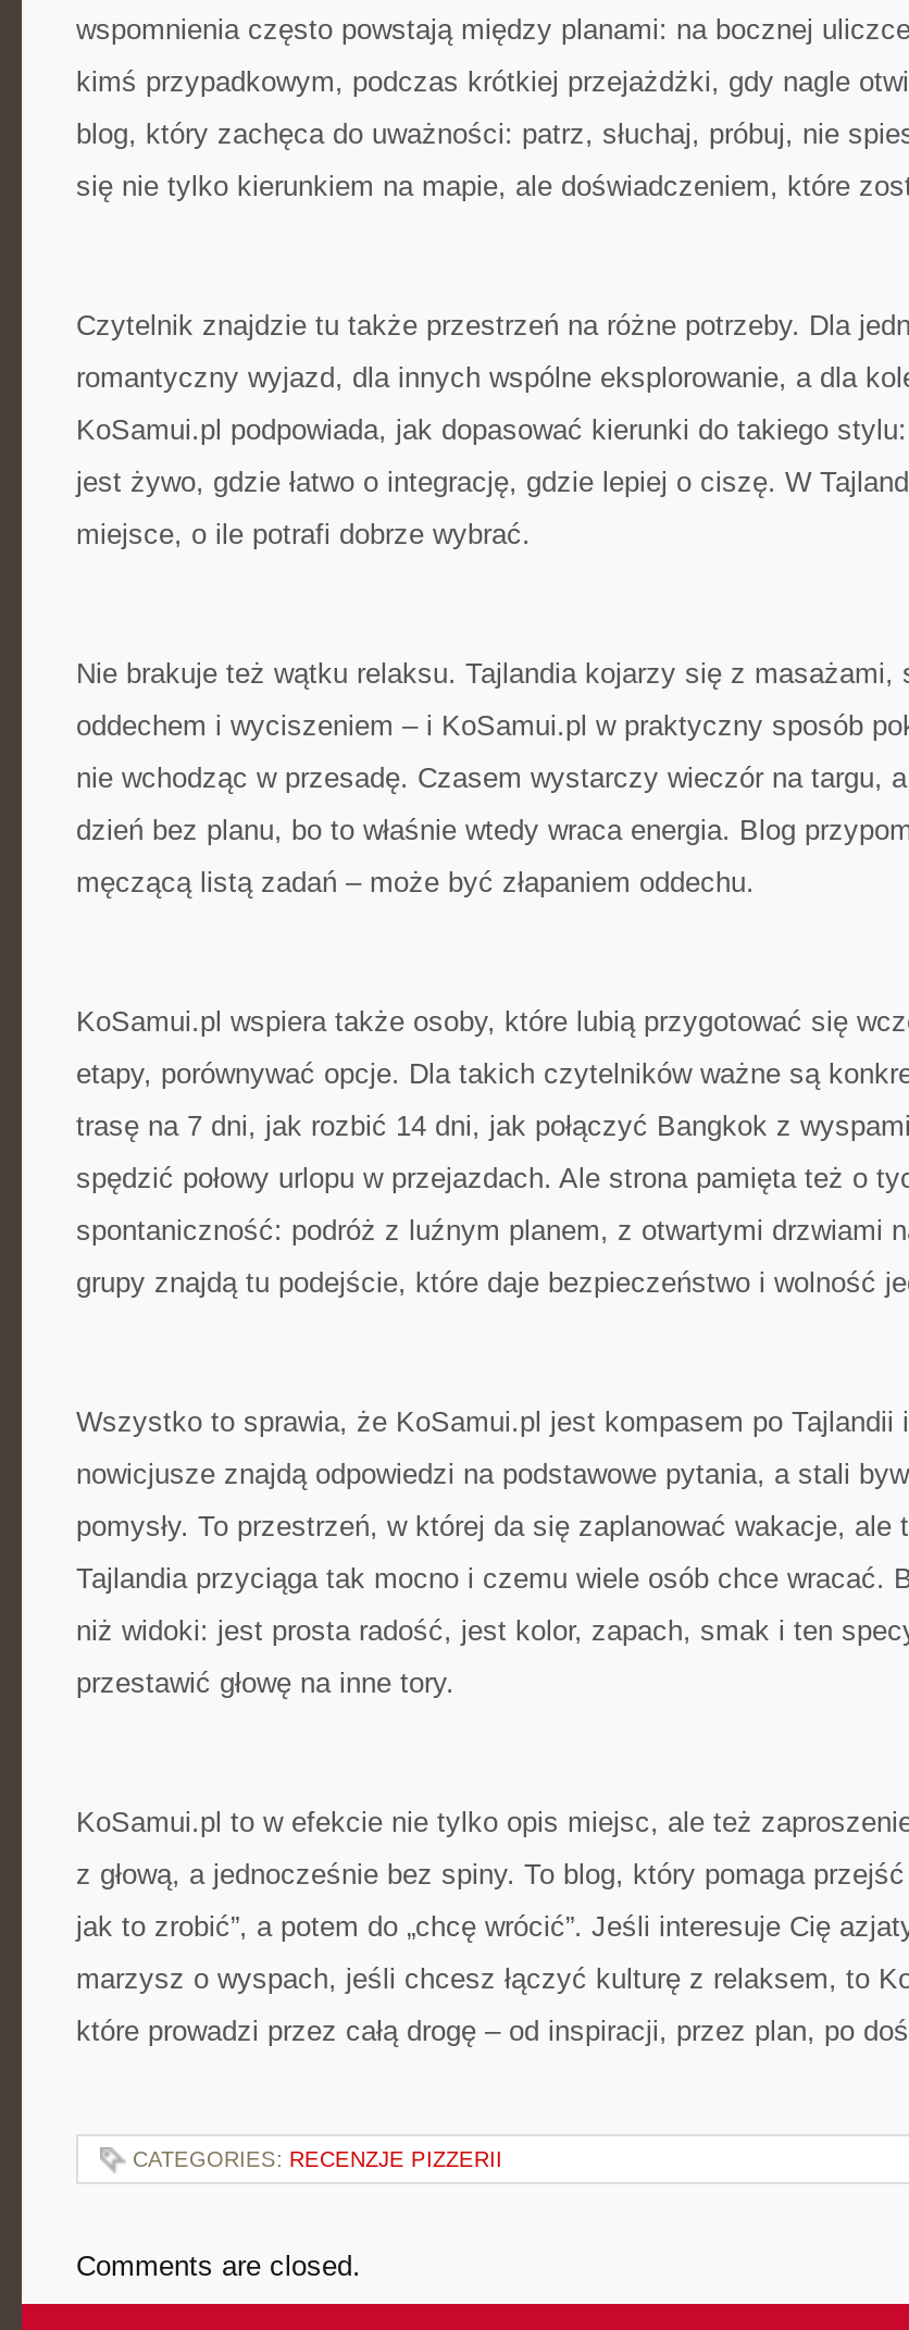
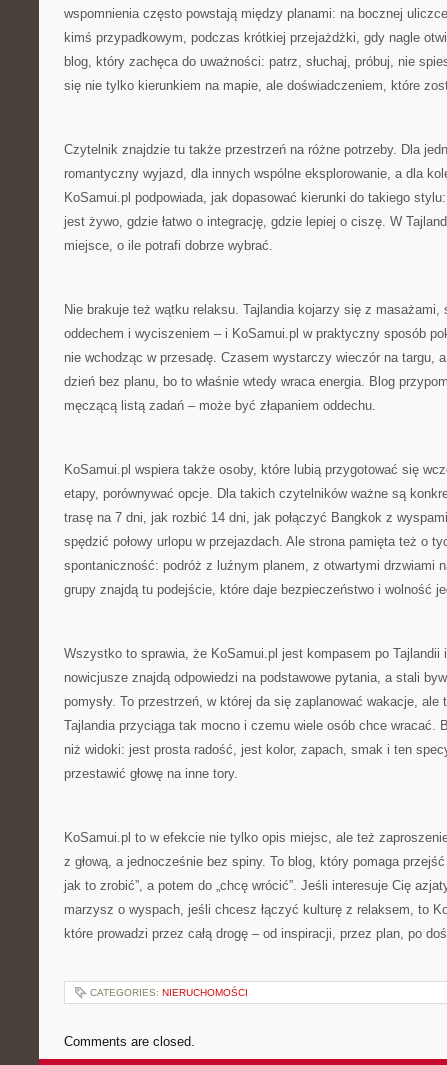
- CATEGORIES: RECENZJE PIZZERII
+ CATEGORIES: NIERUCHOMOŚCI
